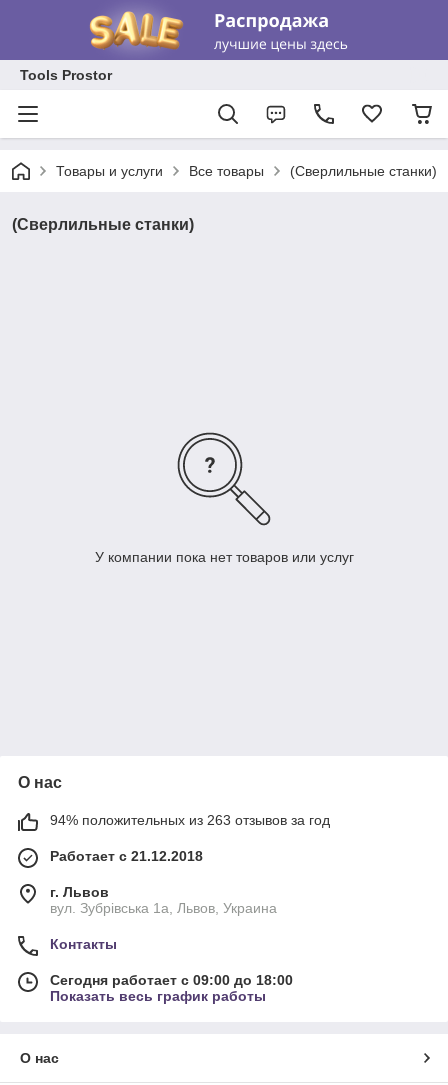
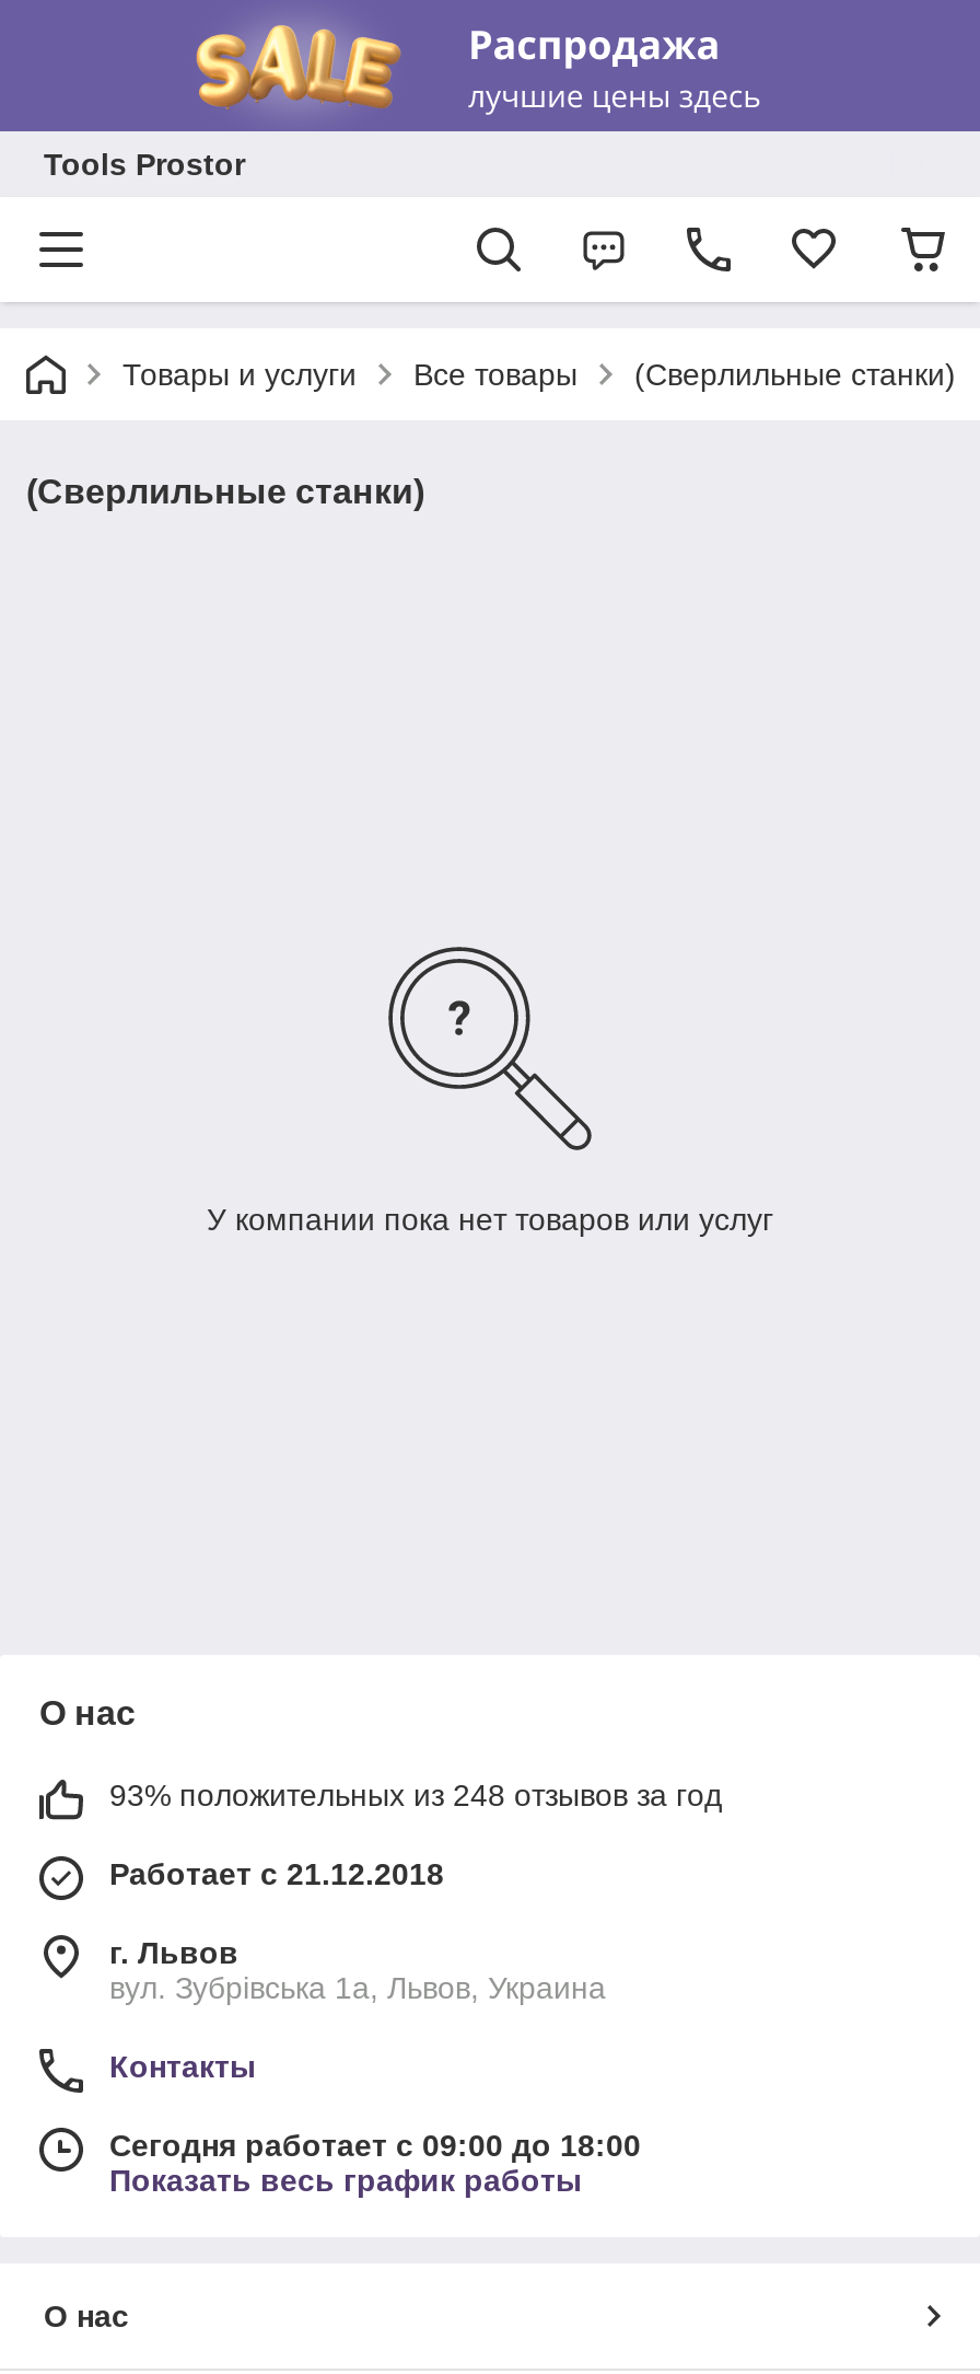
- 94% положительных из 263 отзывов за год
+ 93% положительных из 248 отзывов за год
